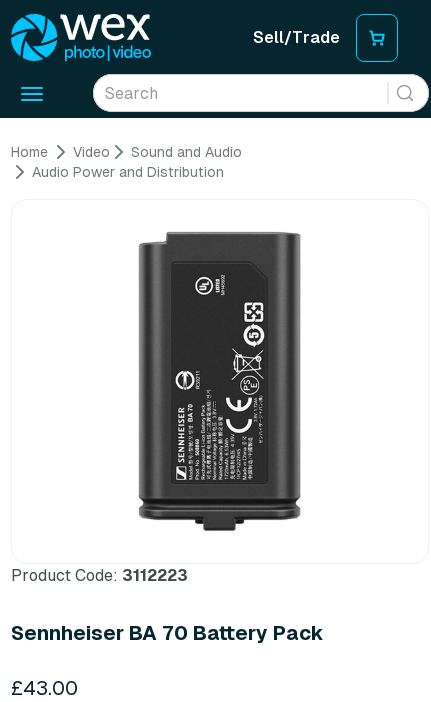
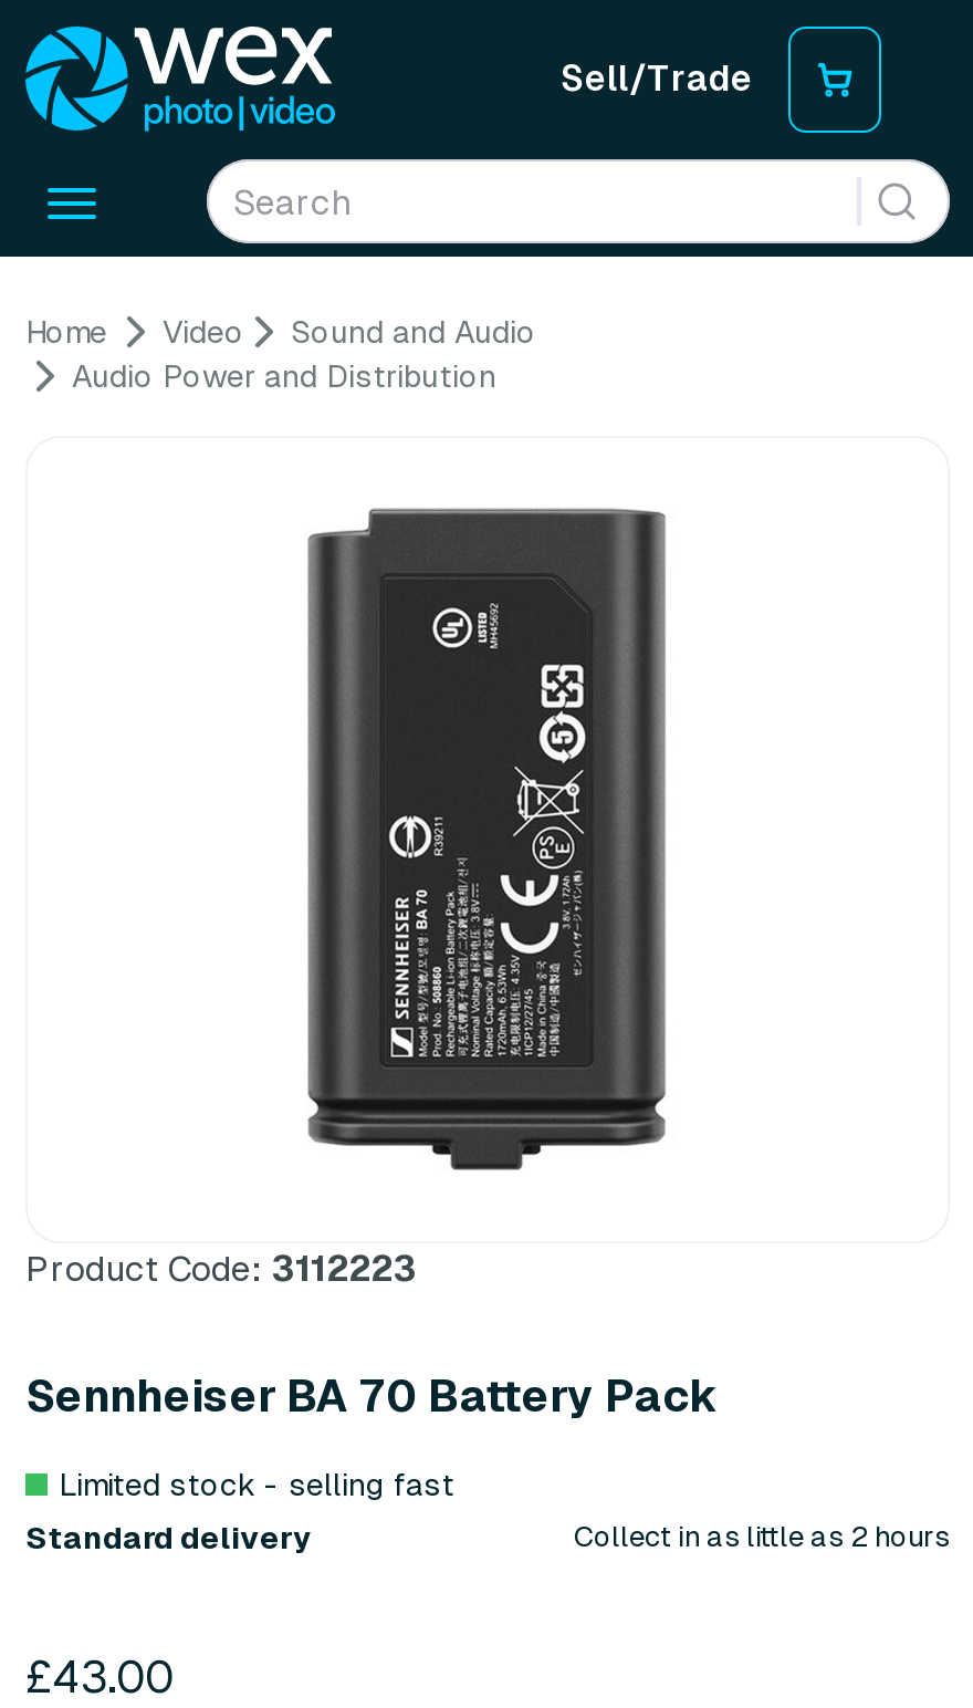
+ Limited stock - selling fast
+ Standard delivery
+ Collect in as little as 2 hours
